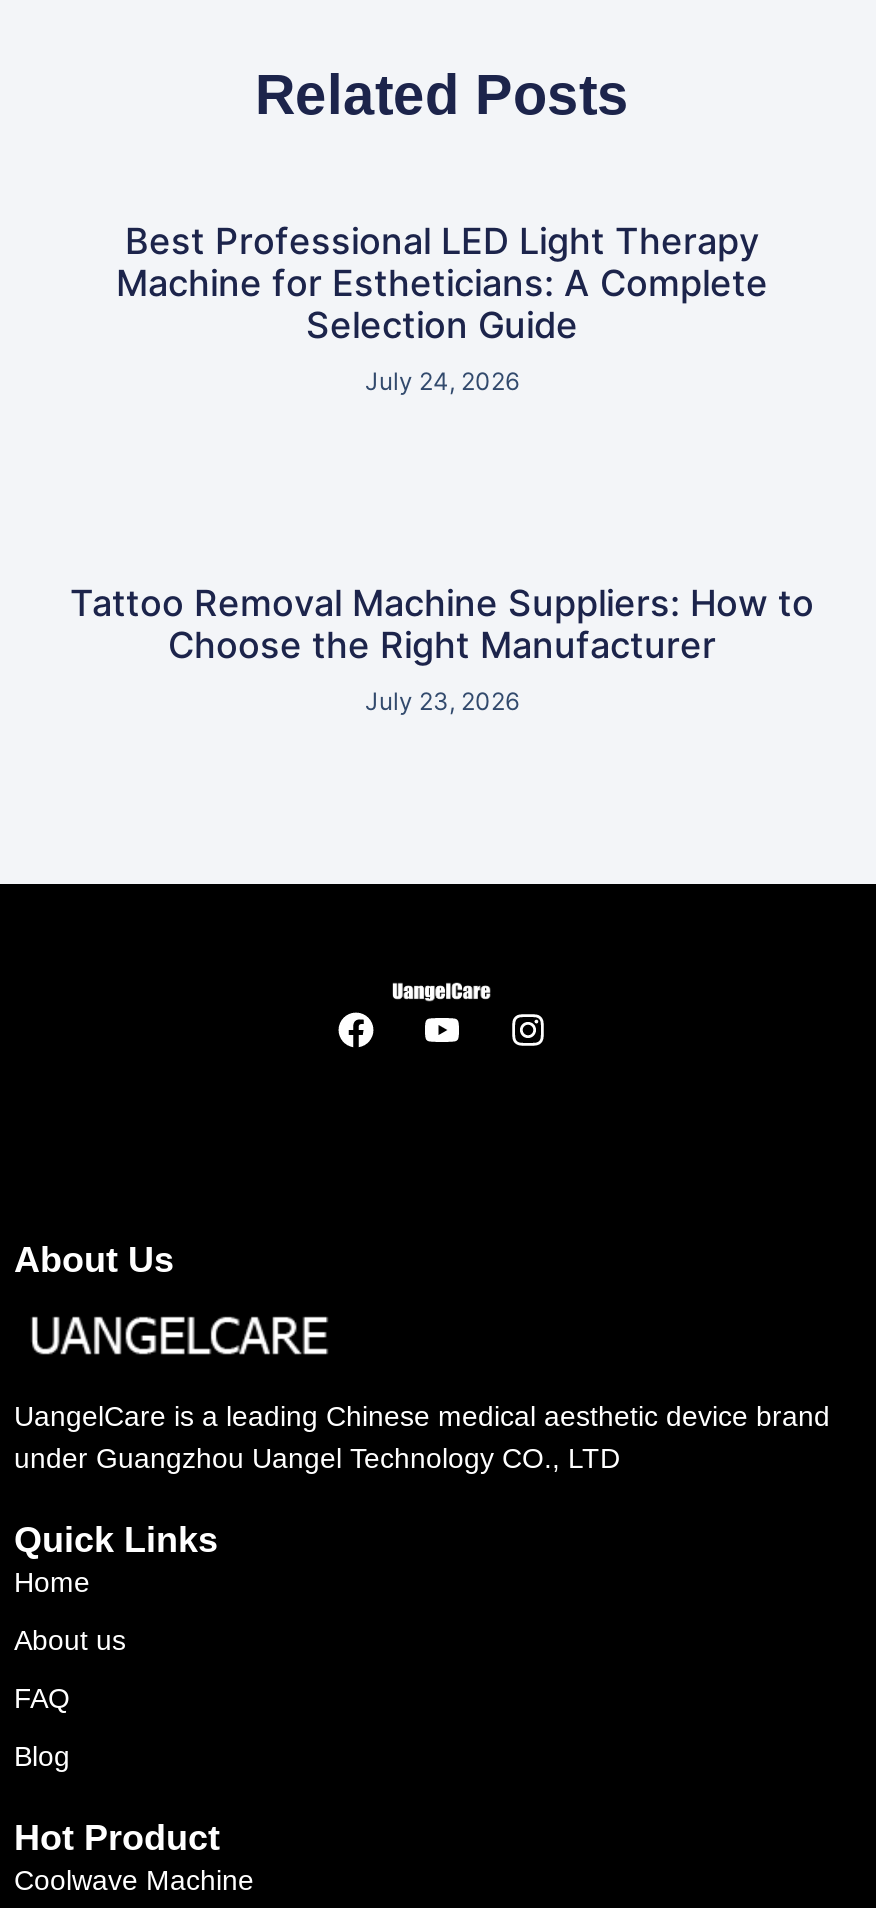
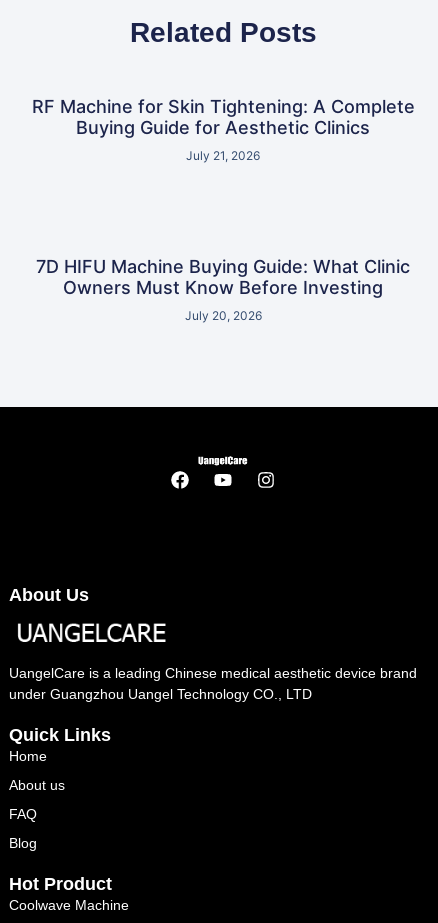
- Best Professional LED Light Therapy
- Machine for Estheticians: A Complete
- Selection Guide
+ RF Machine for Skin Tightening: A Complete
+ Buying Guide for Aesthetic Clinics

- July 24, 2026
+ July 21, 2026

- Tattoo Removal Machine Suppliers: How to
- Choose the Right Manufacturer
+ 7D HIFU Machine Buying Guide: What Clinic
+ Owners Must Know Before Investing

- July 23, 2026
+ July 20, 2026
